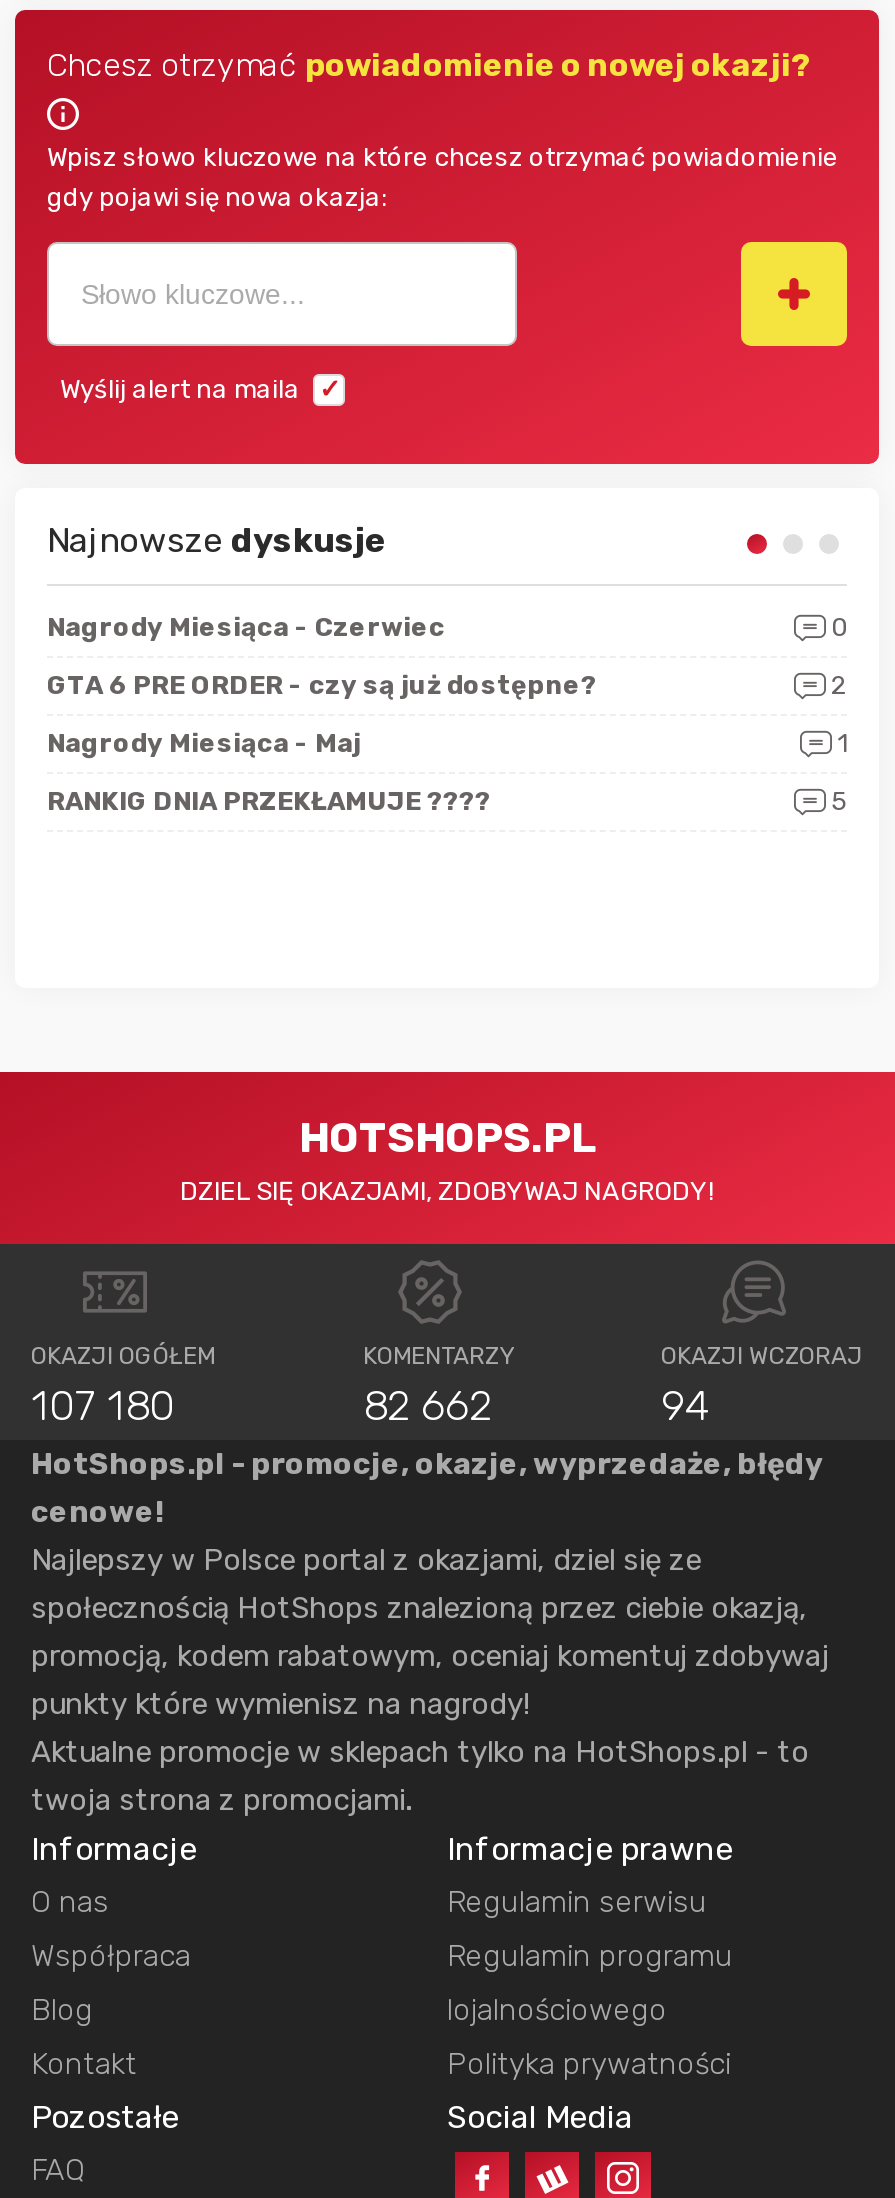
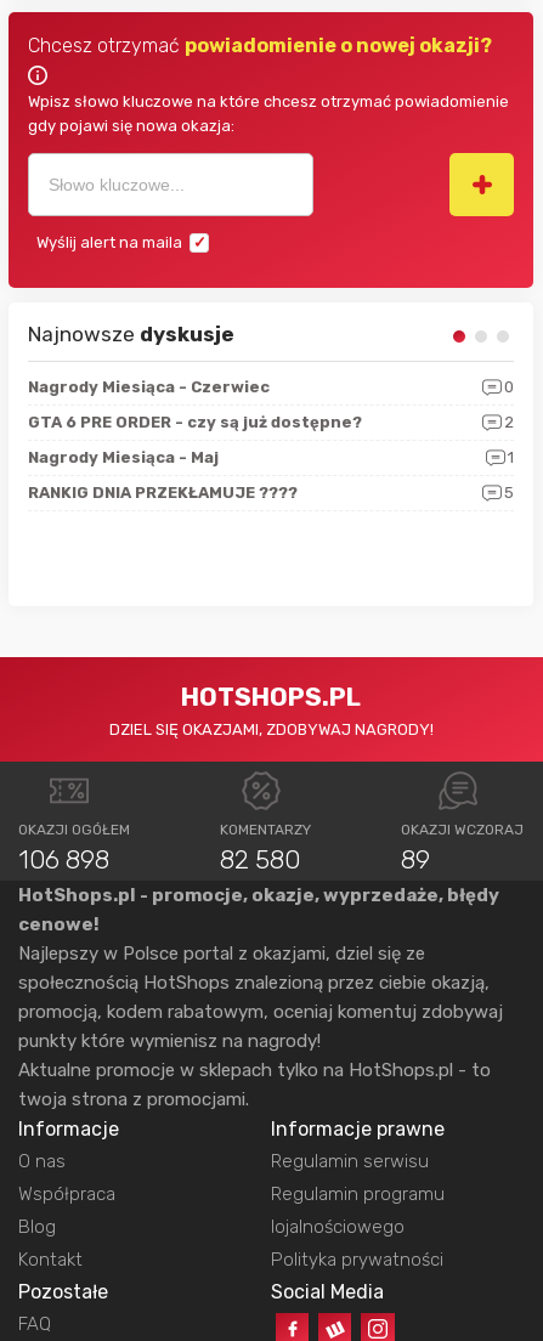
- 107 180
+ 106 898

- 82 662
+ 82 580

- 94
+ 89
